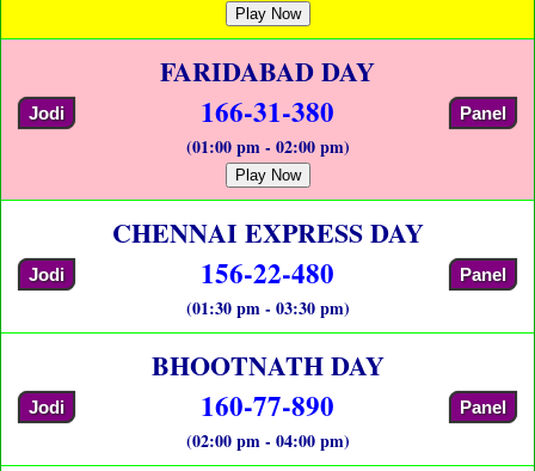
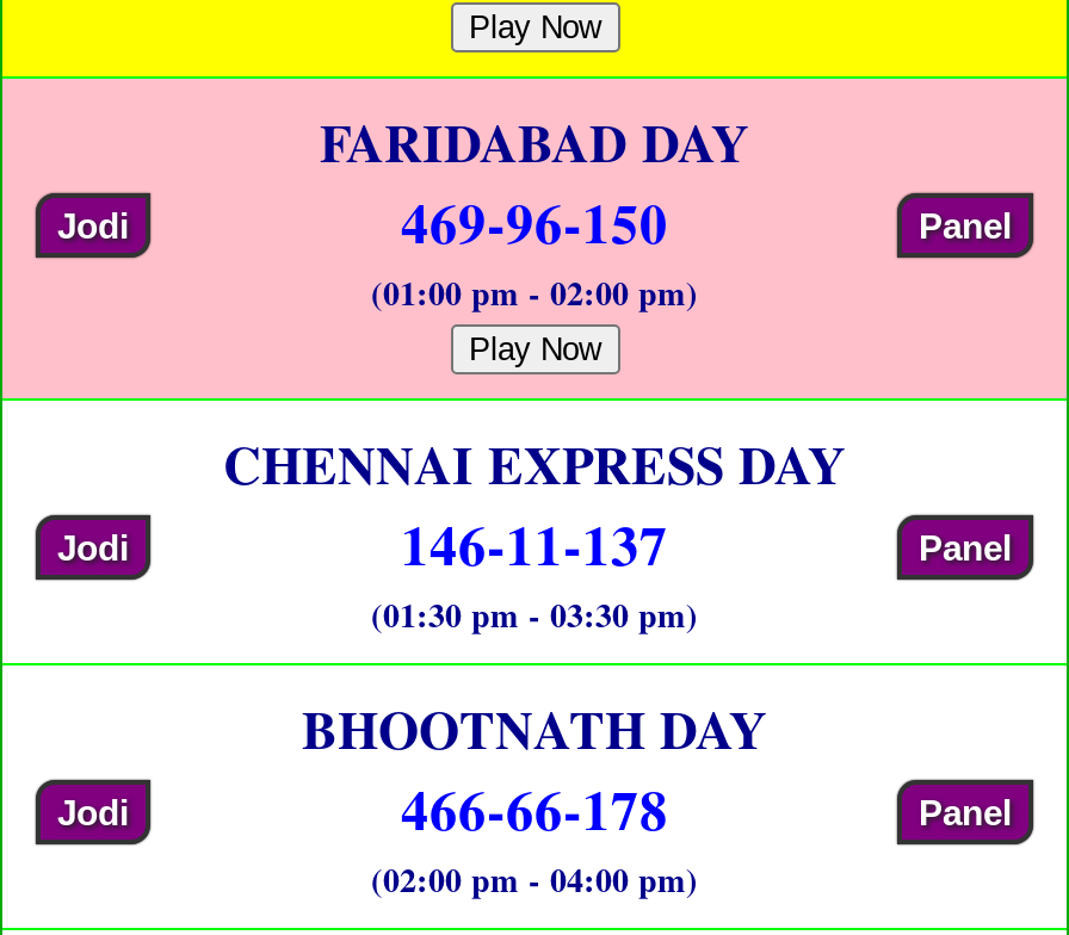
- 166-31-380
+ 469-96-150

- 156-22-480
+ 146-11-137

- 160-77-890
+ 466-66-178
